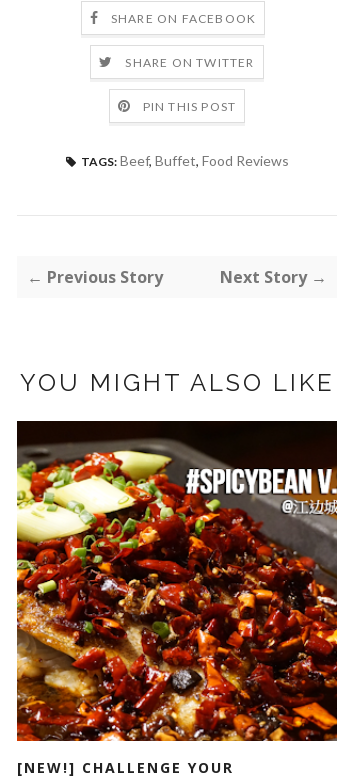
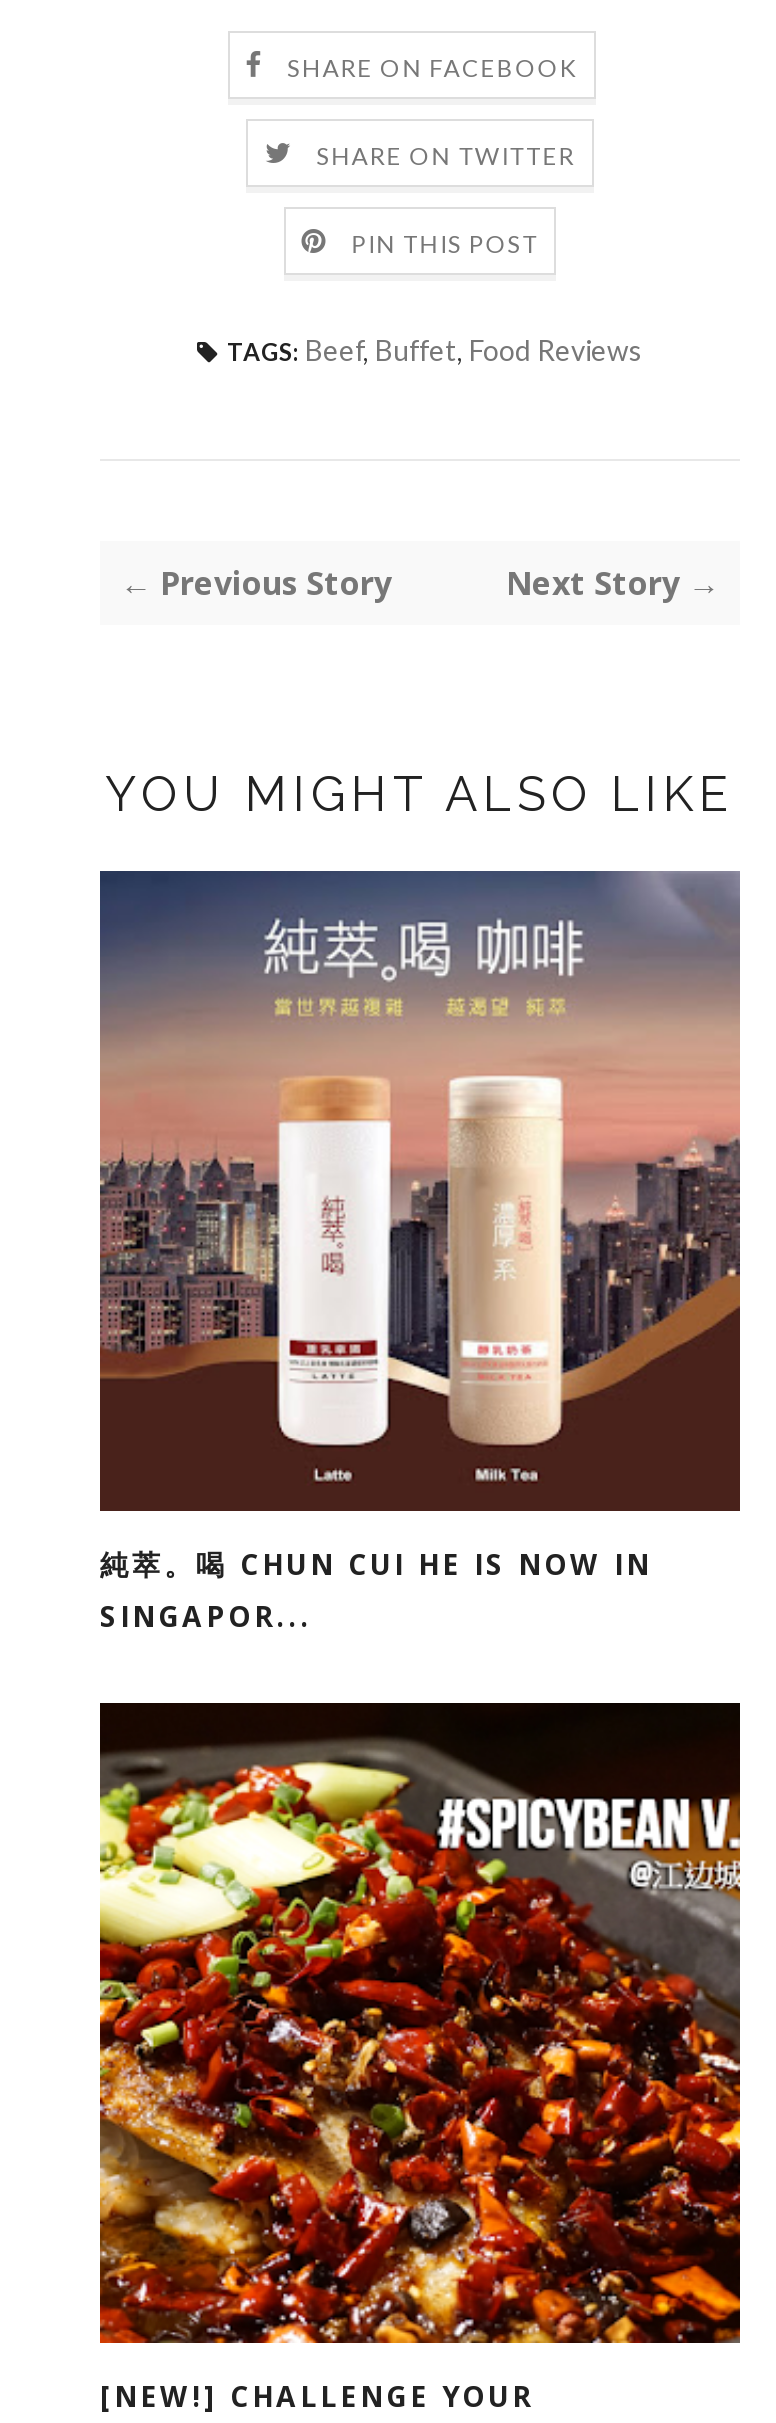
+ [image]
+ 純萃。喝 CHUN CUI HE IS NOW IN
+ SINGAPOR...
